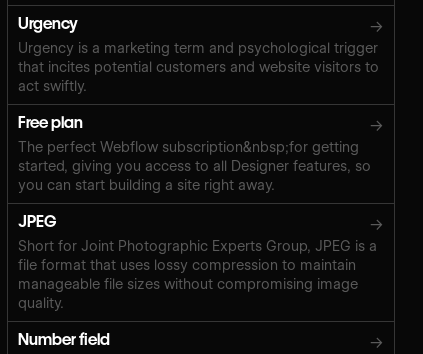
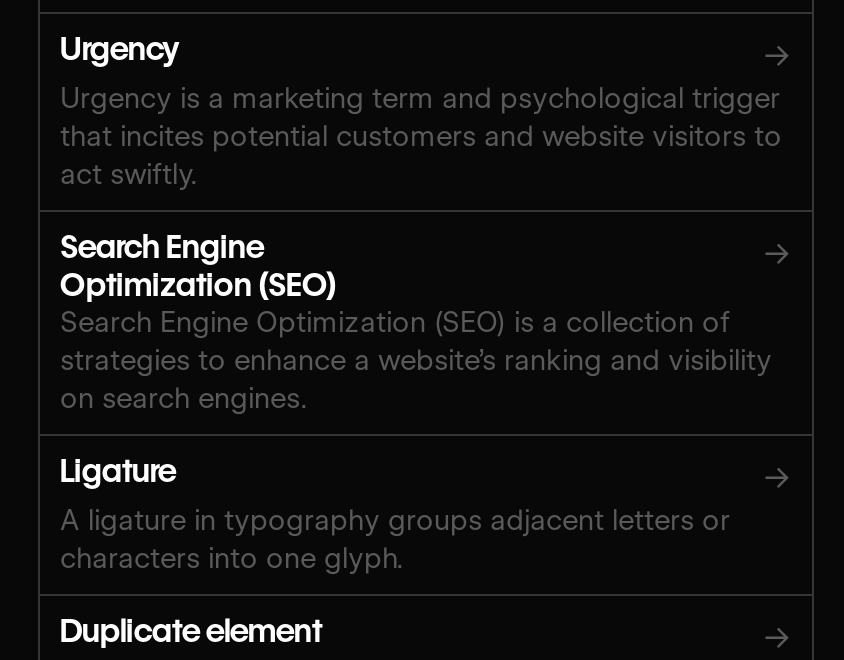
- Free plan
+ Search Engine
+ Optimization (SEO)

- The perfect Webflow subscription&nbsp;for getting
- started, giving you access to all Designer features, so
- you can start building a site right away.
+ Search Engine Optimization (SEO) is a collection of
+ strategies to enhance a website’s ranking and visibility
+ on search engines.

- JPEG
+ Ligature

- Short for Joint Photographic Experts Group, JPEG is a
- file format that uses lossy compression to maintain
- manageable file sizes without compromising image
- quality.
+ A ligature in typography groups adjacent letters or
+ characters into one glyph.

- Number field
+ Duplicate element
